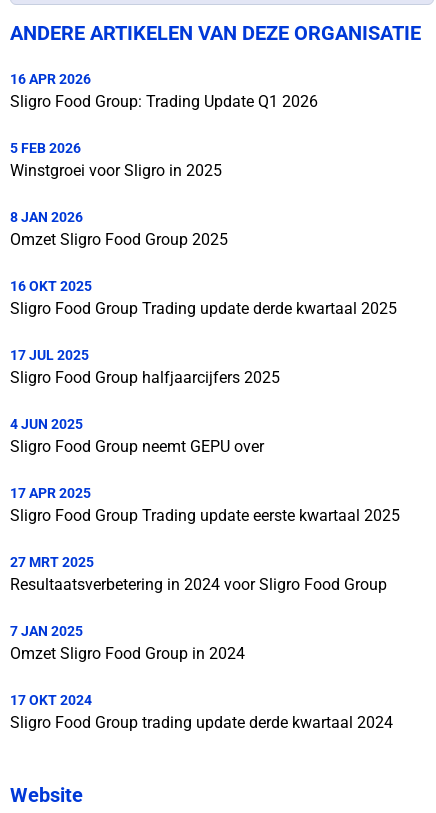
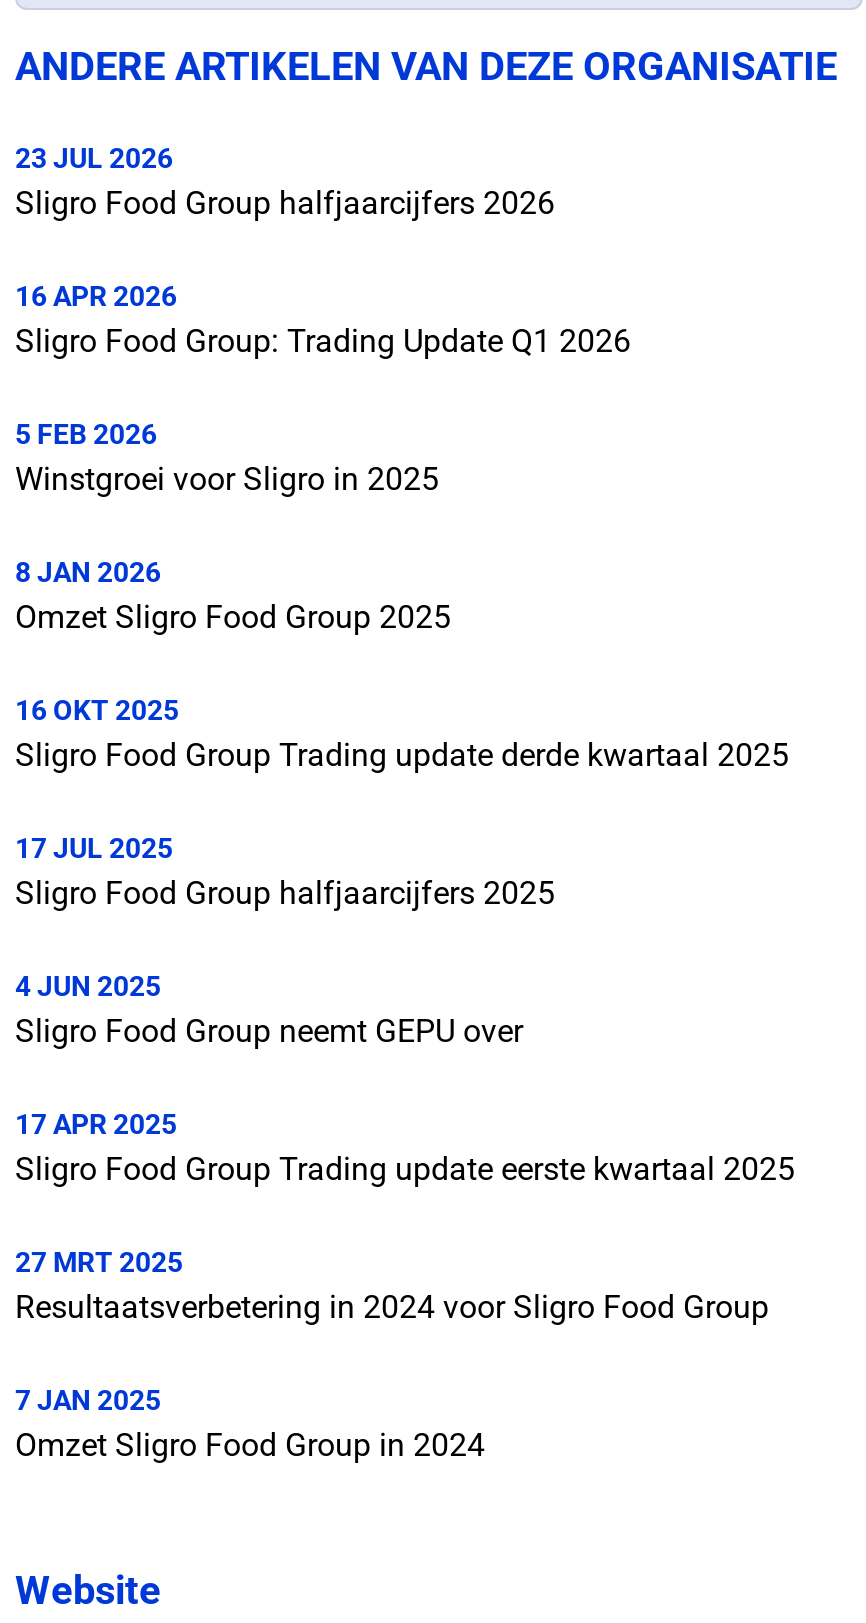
+ 23 JUL 2026
+ Sligro Food Group halfjaarcijfers 2026

moved down: 16 APR 2026 | Sligro Food Group: Trading Update Q1 2026 | 5 FEB 2026 | ... | 7 JAN 2025 | Omzet Sligro Food Group in 2024

- 17 OKT 2024
- Sligro Food Group trading update derde kwartaal 2024
